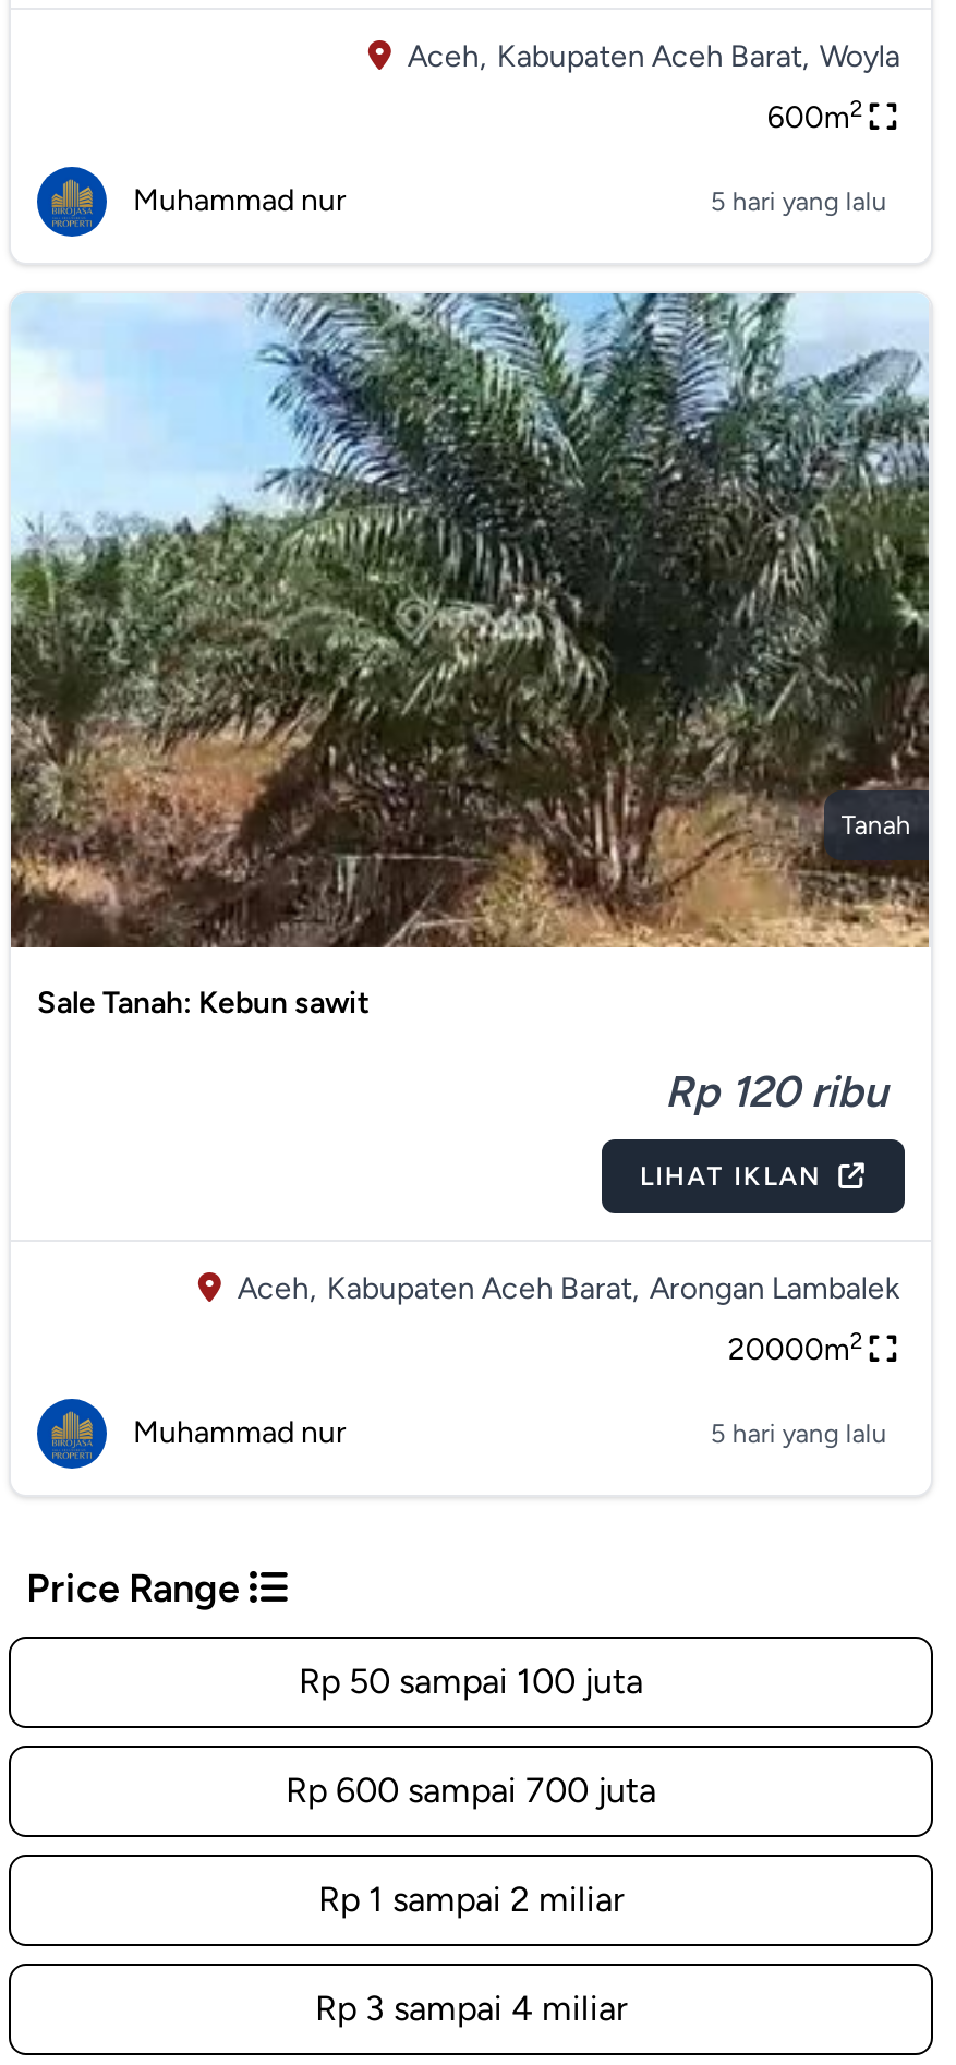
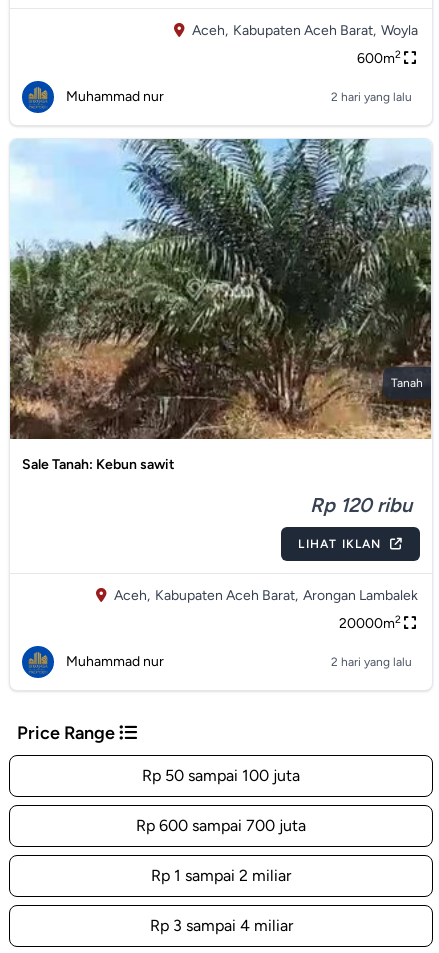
- 5 hari yang lalu
+ 2 hari yang lalu

- 5 hari yang lalu
+ 2 hari yang lalu
